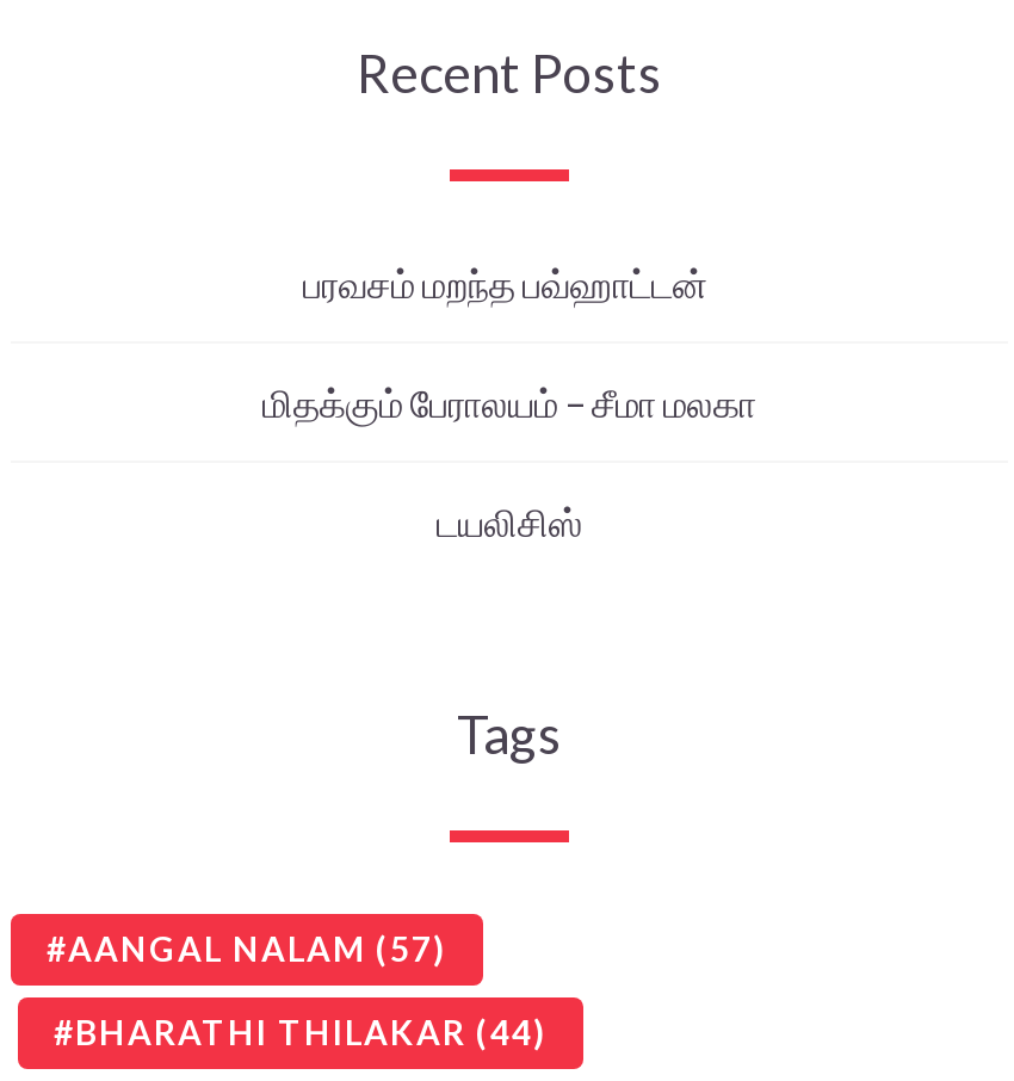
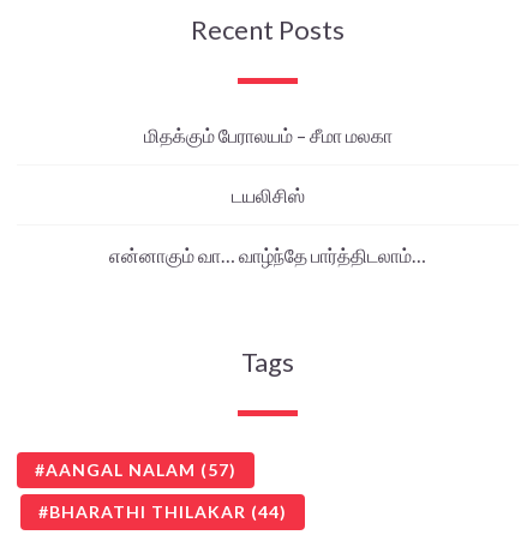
- பரவசம் மறந்த பவ்ஹாட்டன்

moved up: மிதக்கும் பேராலயம் – சீமா மலகா | டயலிசிஸ்

+ என்னாகும் வா… வாழ்ந்தே பார்த்திடலாம்…
